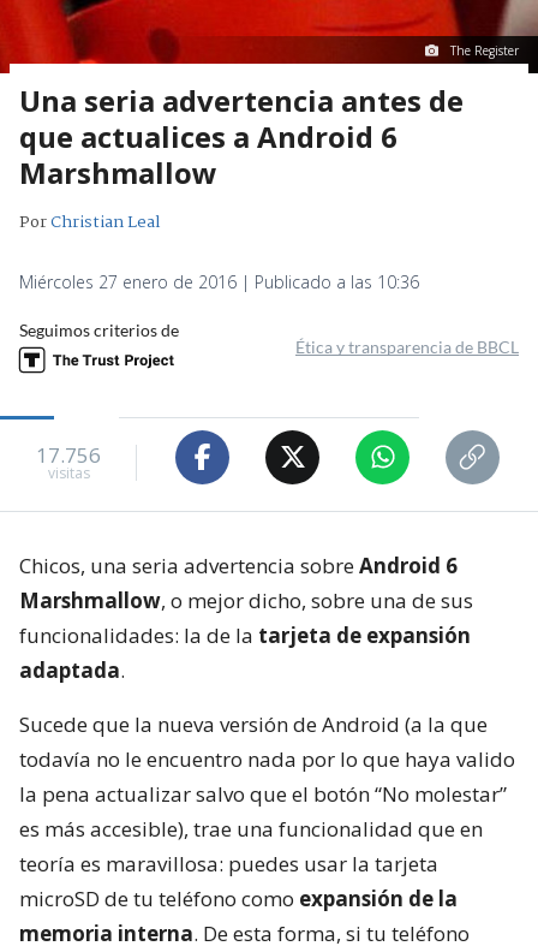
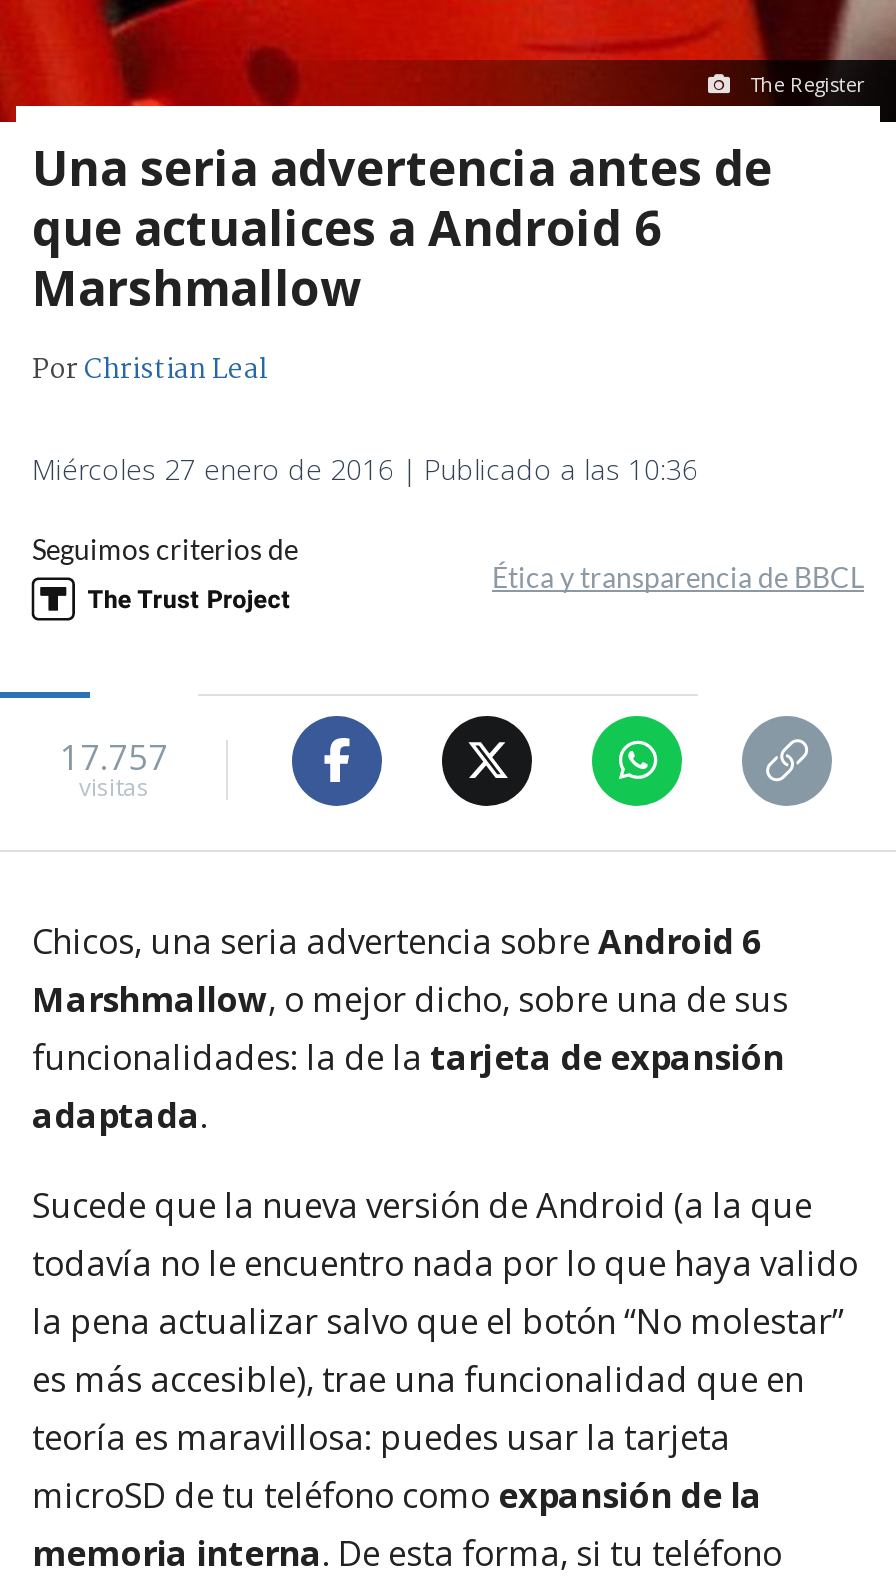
- 17.756
+ 17.757
